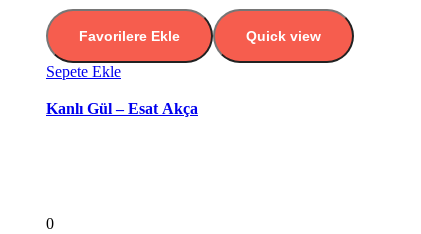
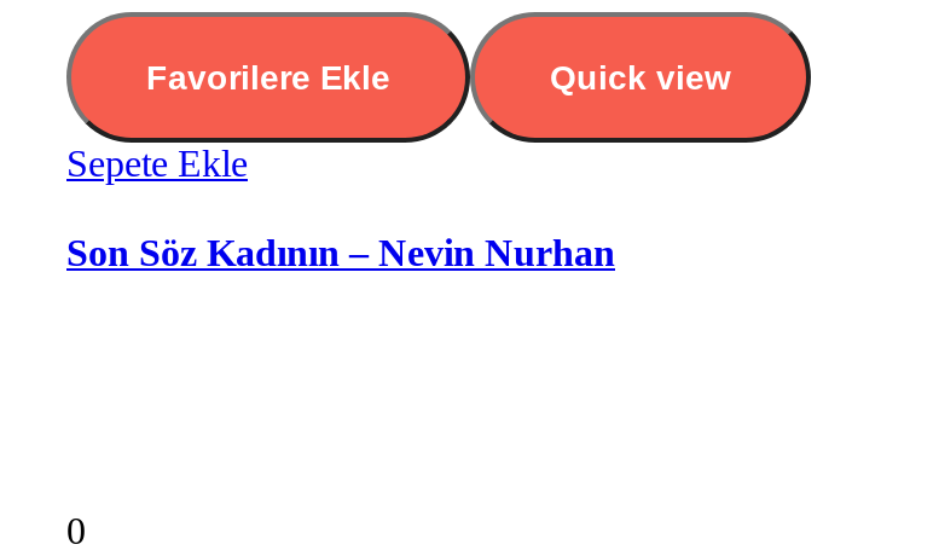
- Kanlı Gül – Esat Akça
+ Son Söz Kadının – Nevin Nurhan
